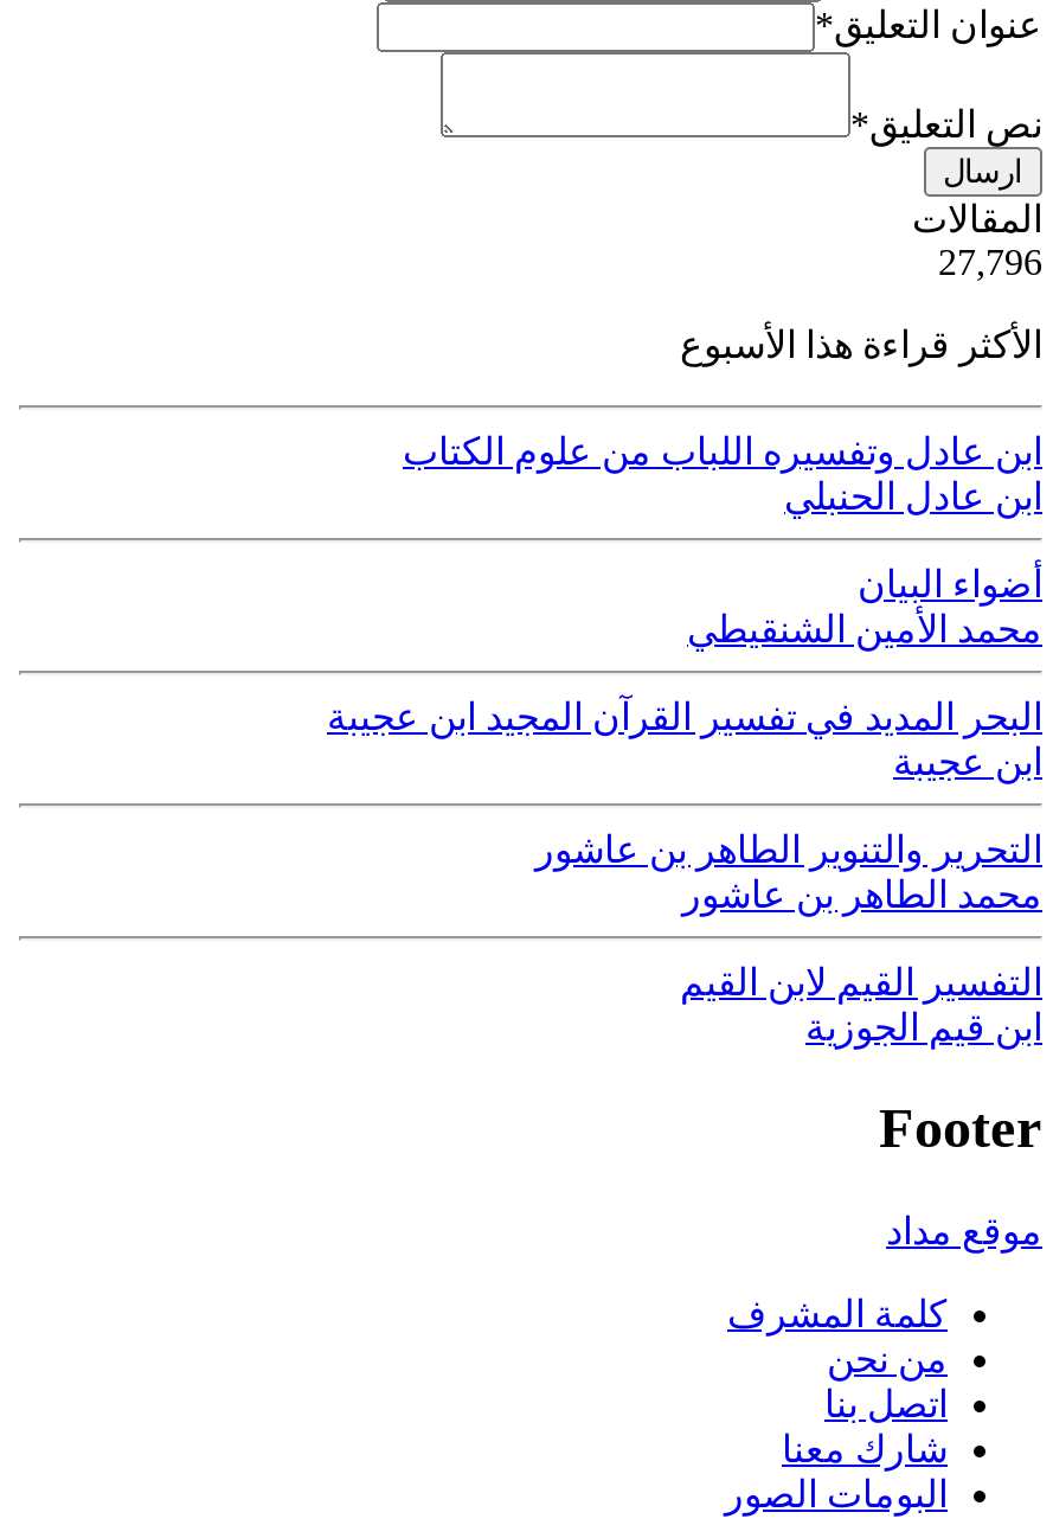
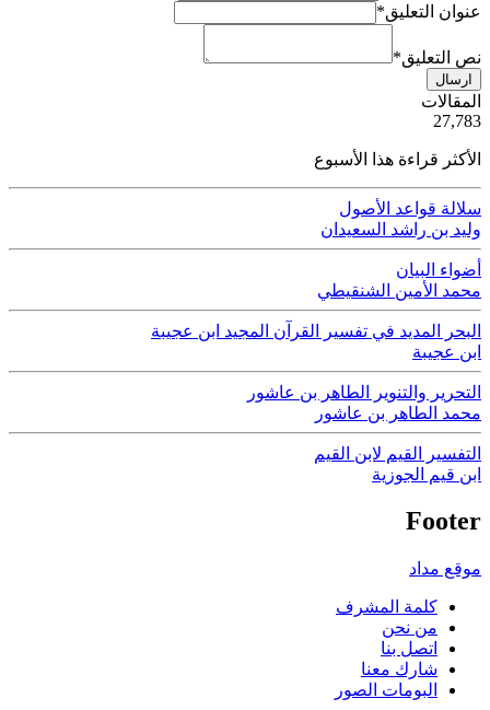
- 27,796
+ 27,783

- ابن عادل وتفسيره اللباب من علوم الكتاب
- ابن عادل الحنبلي
+ سلالة قواعد الأصول
+ وليد بن راشد السعيدان
